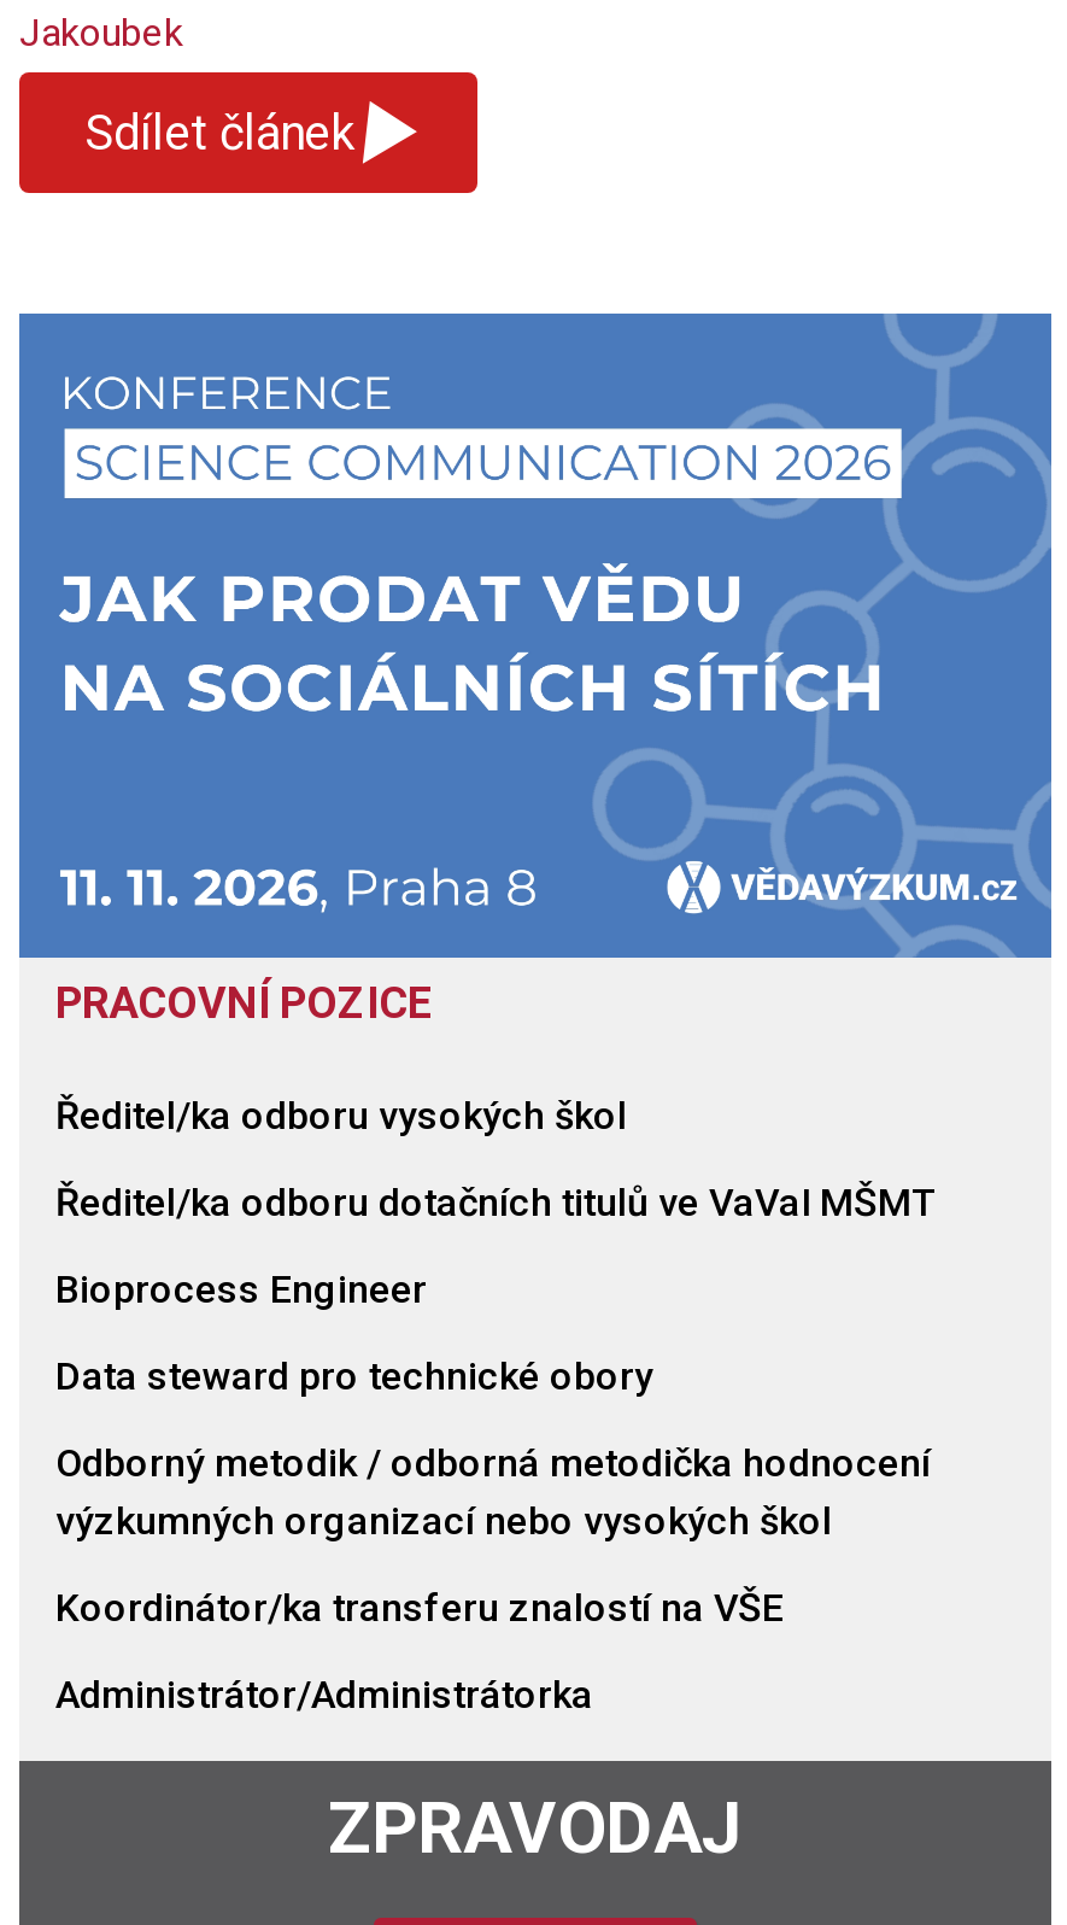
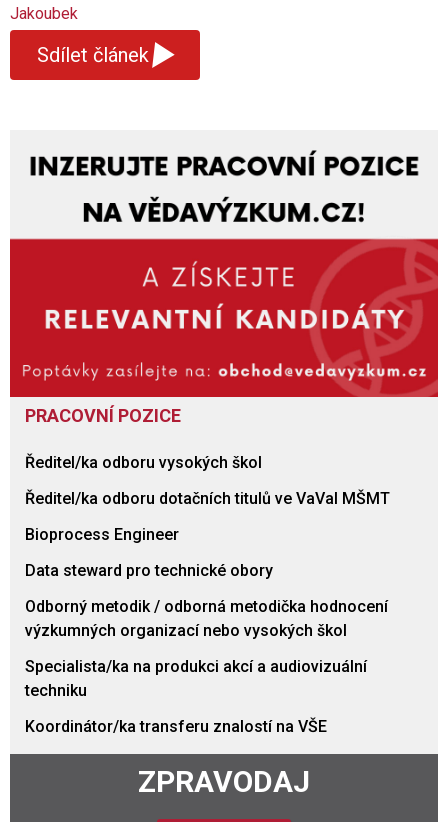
- [image]
+ [image]

+ Specialista/ka na produkci akcí a audiovizuální
+ techniku

moved down: Koordinátor/ka transferu znalostí na VŠE

- Administrátor/Administrátorka
